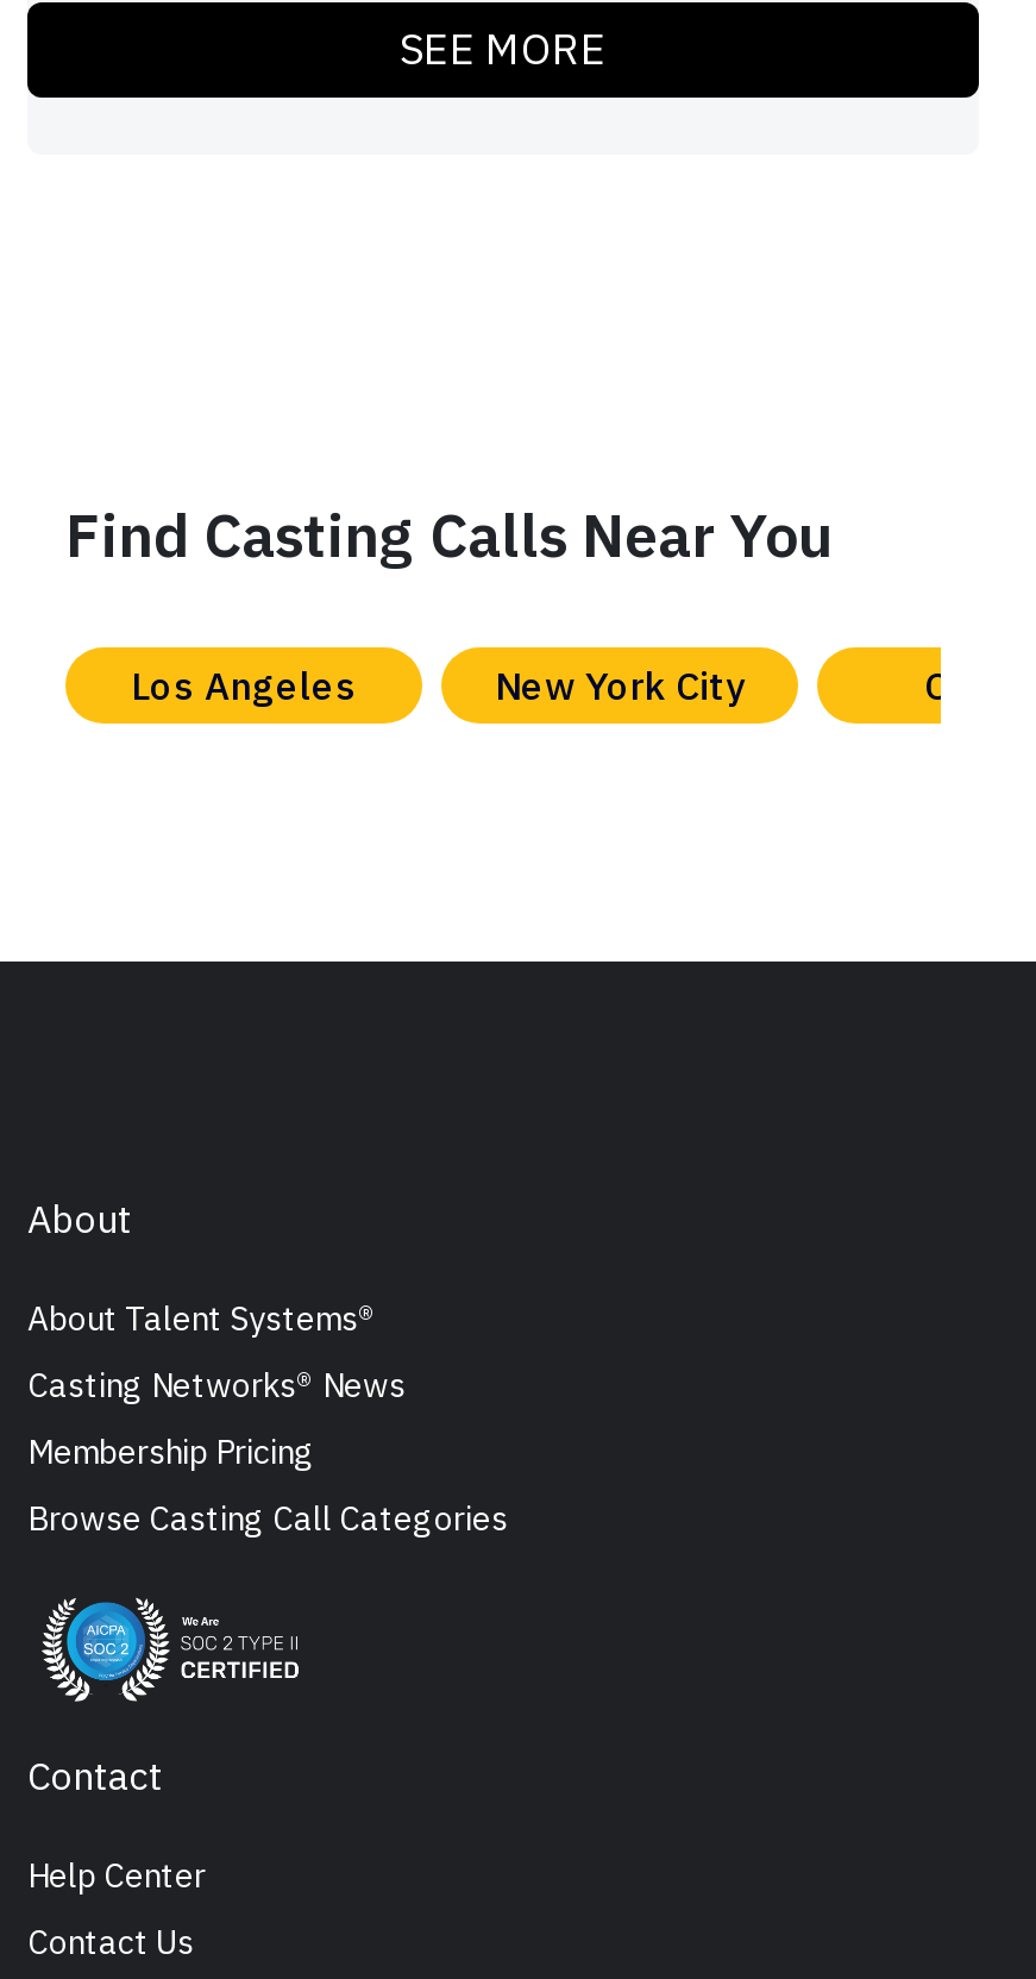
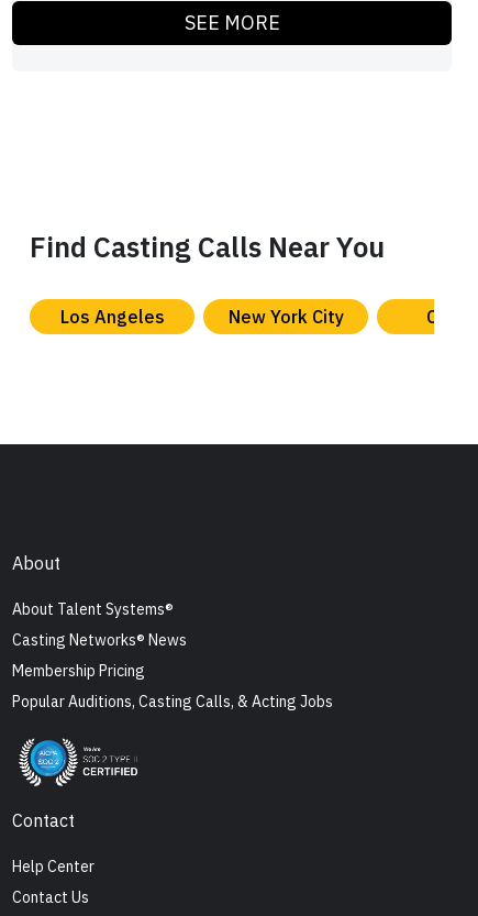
- Browse Casting Call Categories
+ Popular Auditions, Casting Calls, & Acting Jobs
